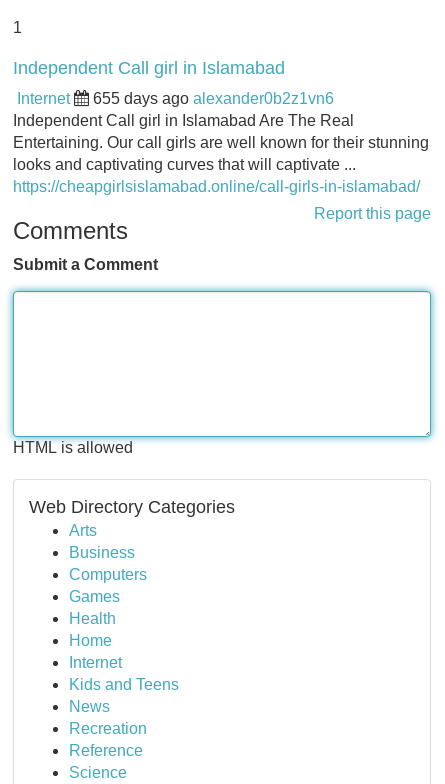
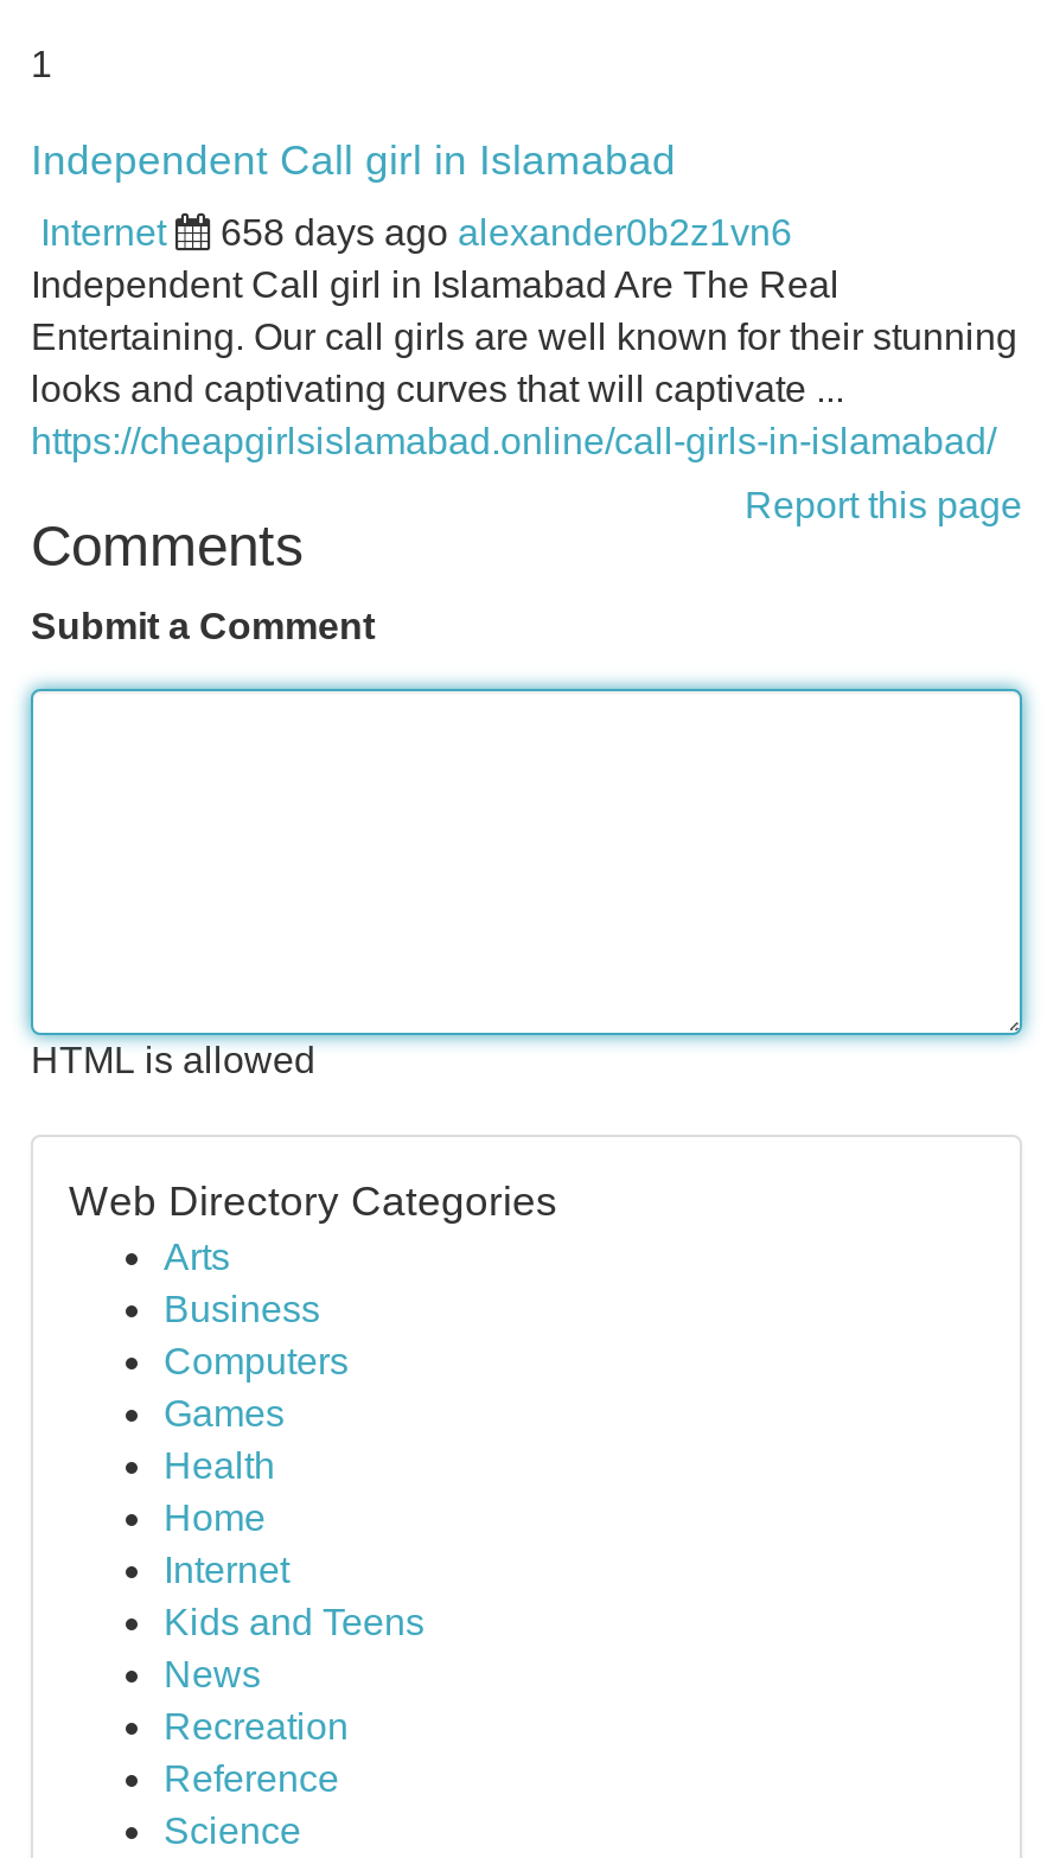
- 655 days ago alexander0b2z1vn6
+ 658 days ago alexander0b2z1vn6
